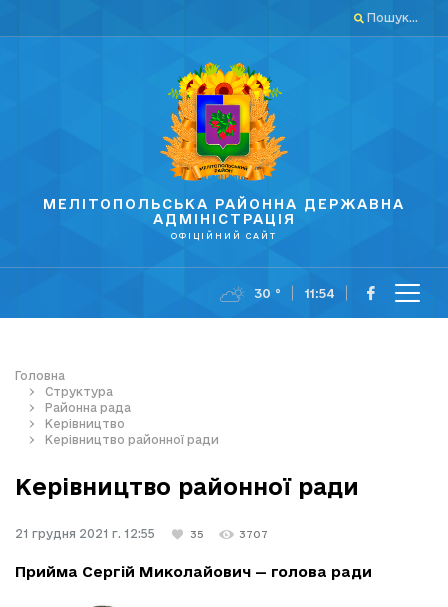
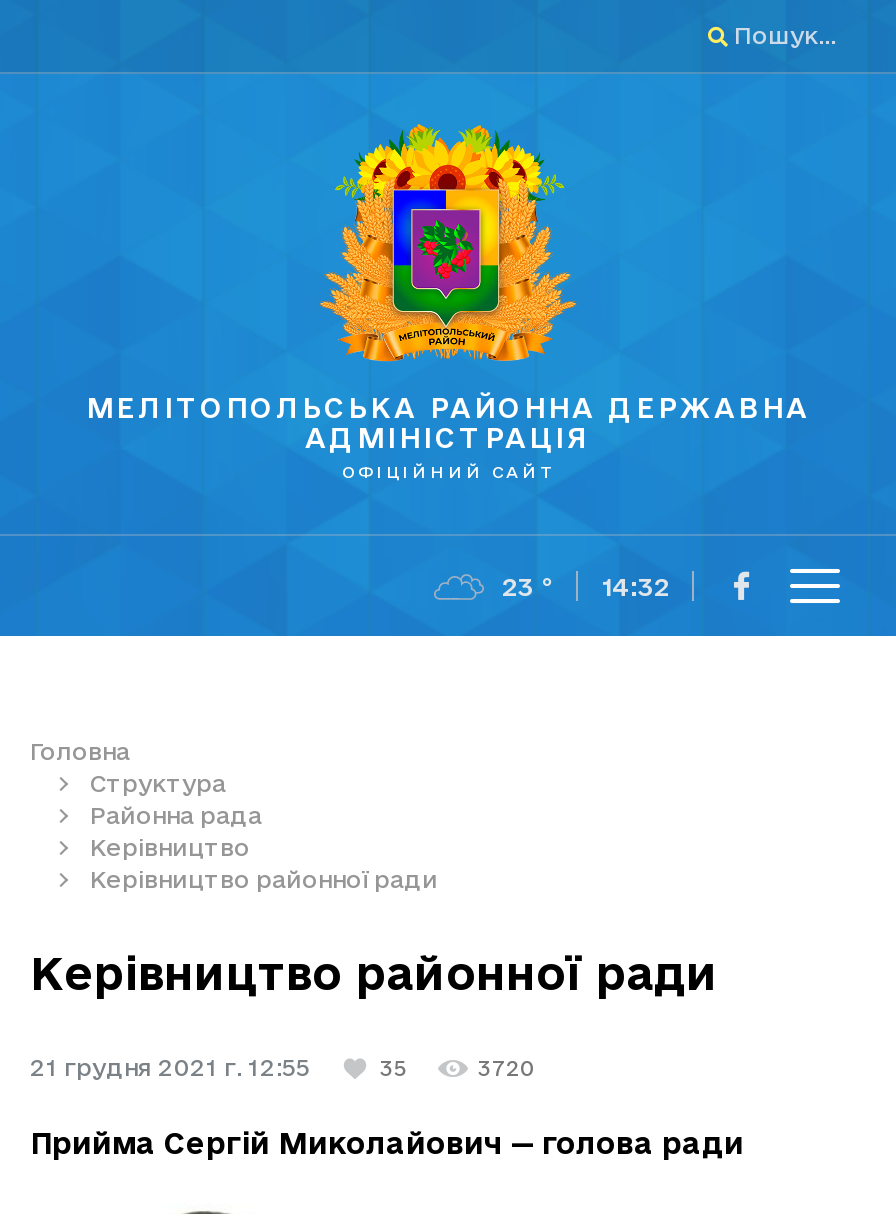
- 30 °
+ 23 °

- 11:54
+ 14:32

- 3707
+ 3720
